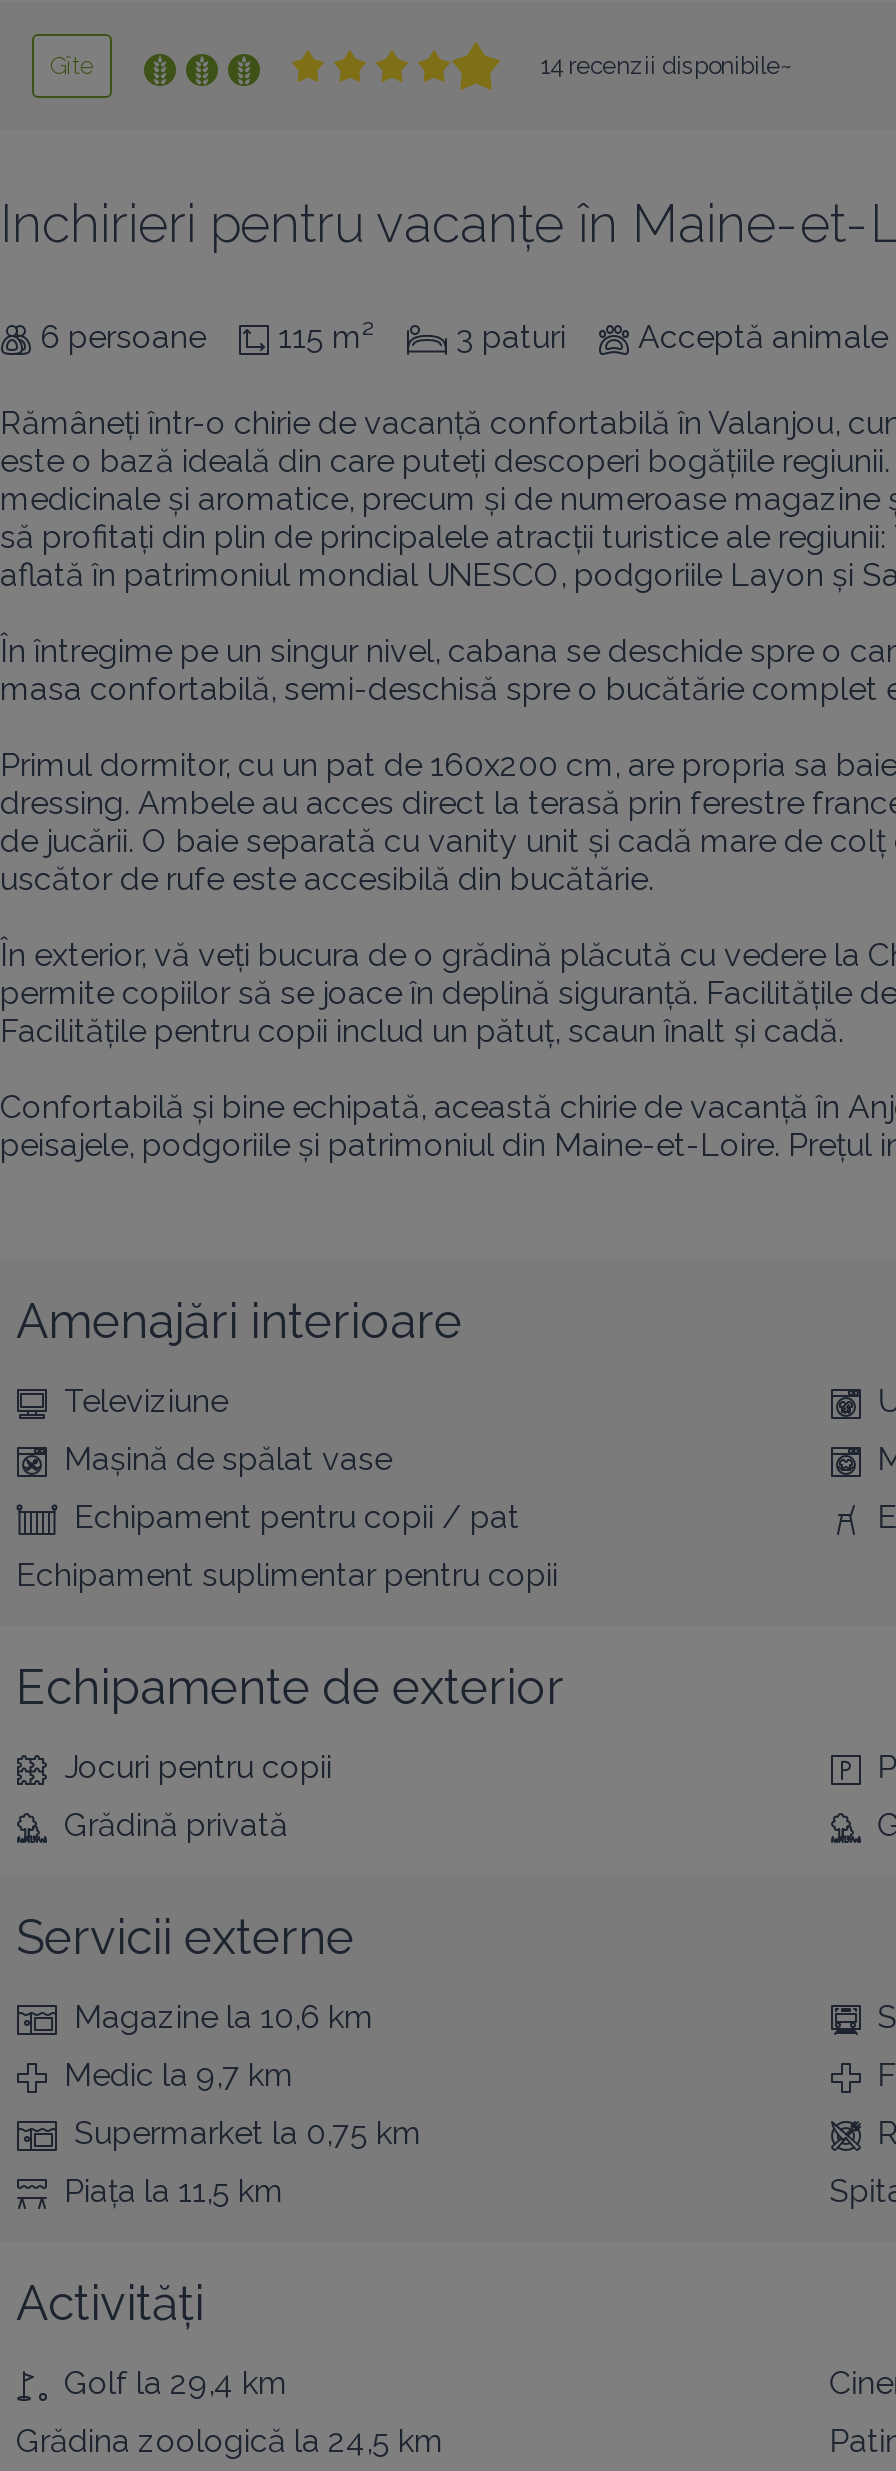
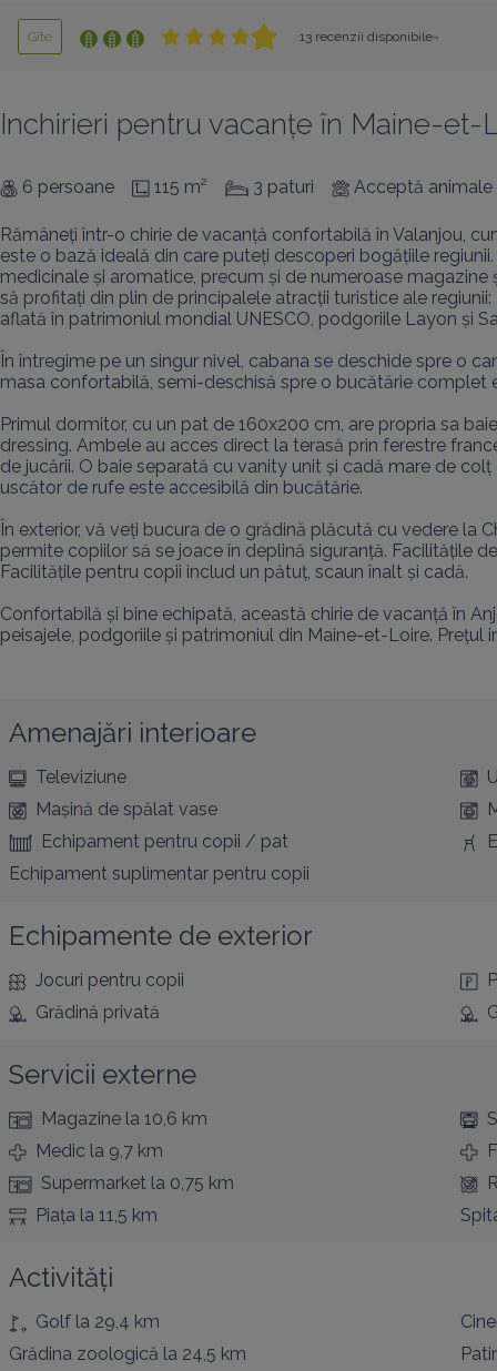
- 14 recenzii disponibile~
+ 13 recenzii disponibile~
